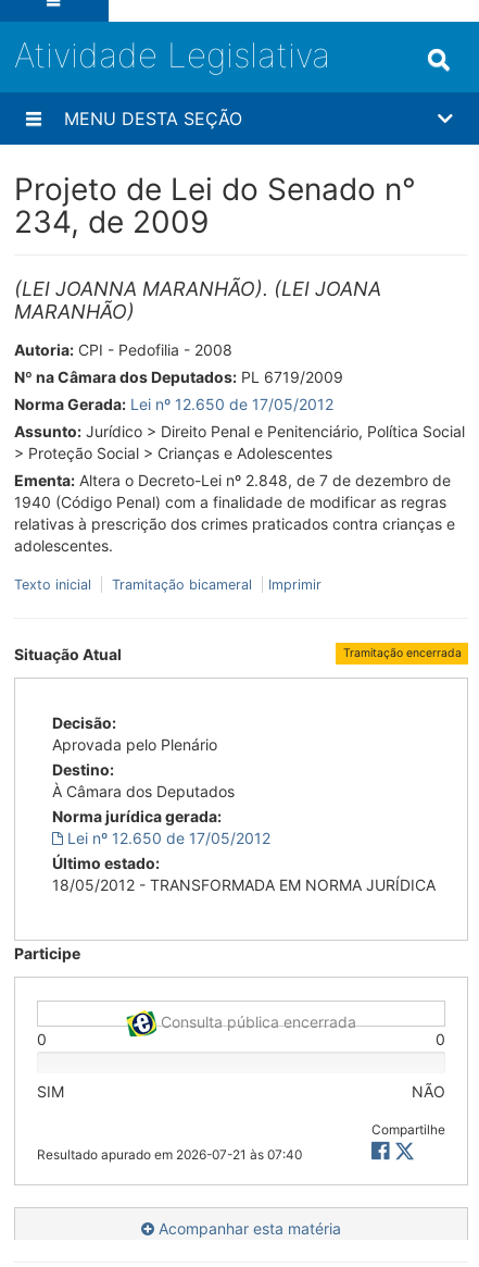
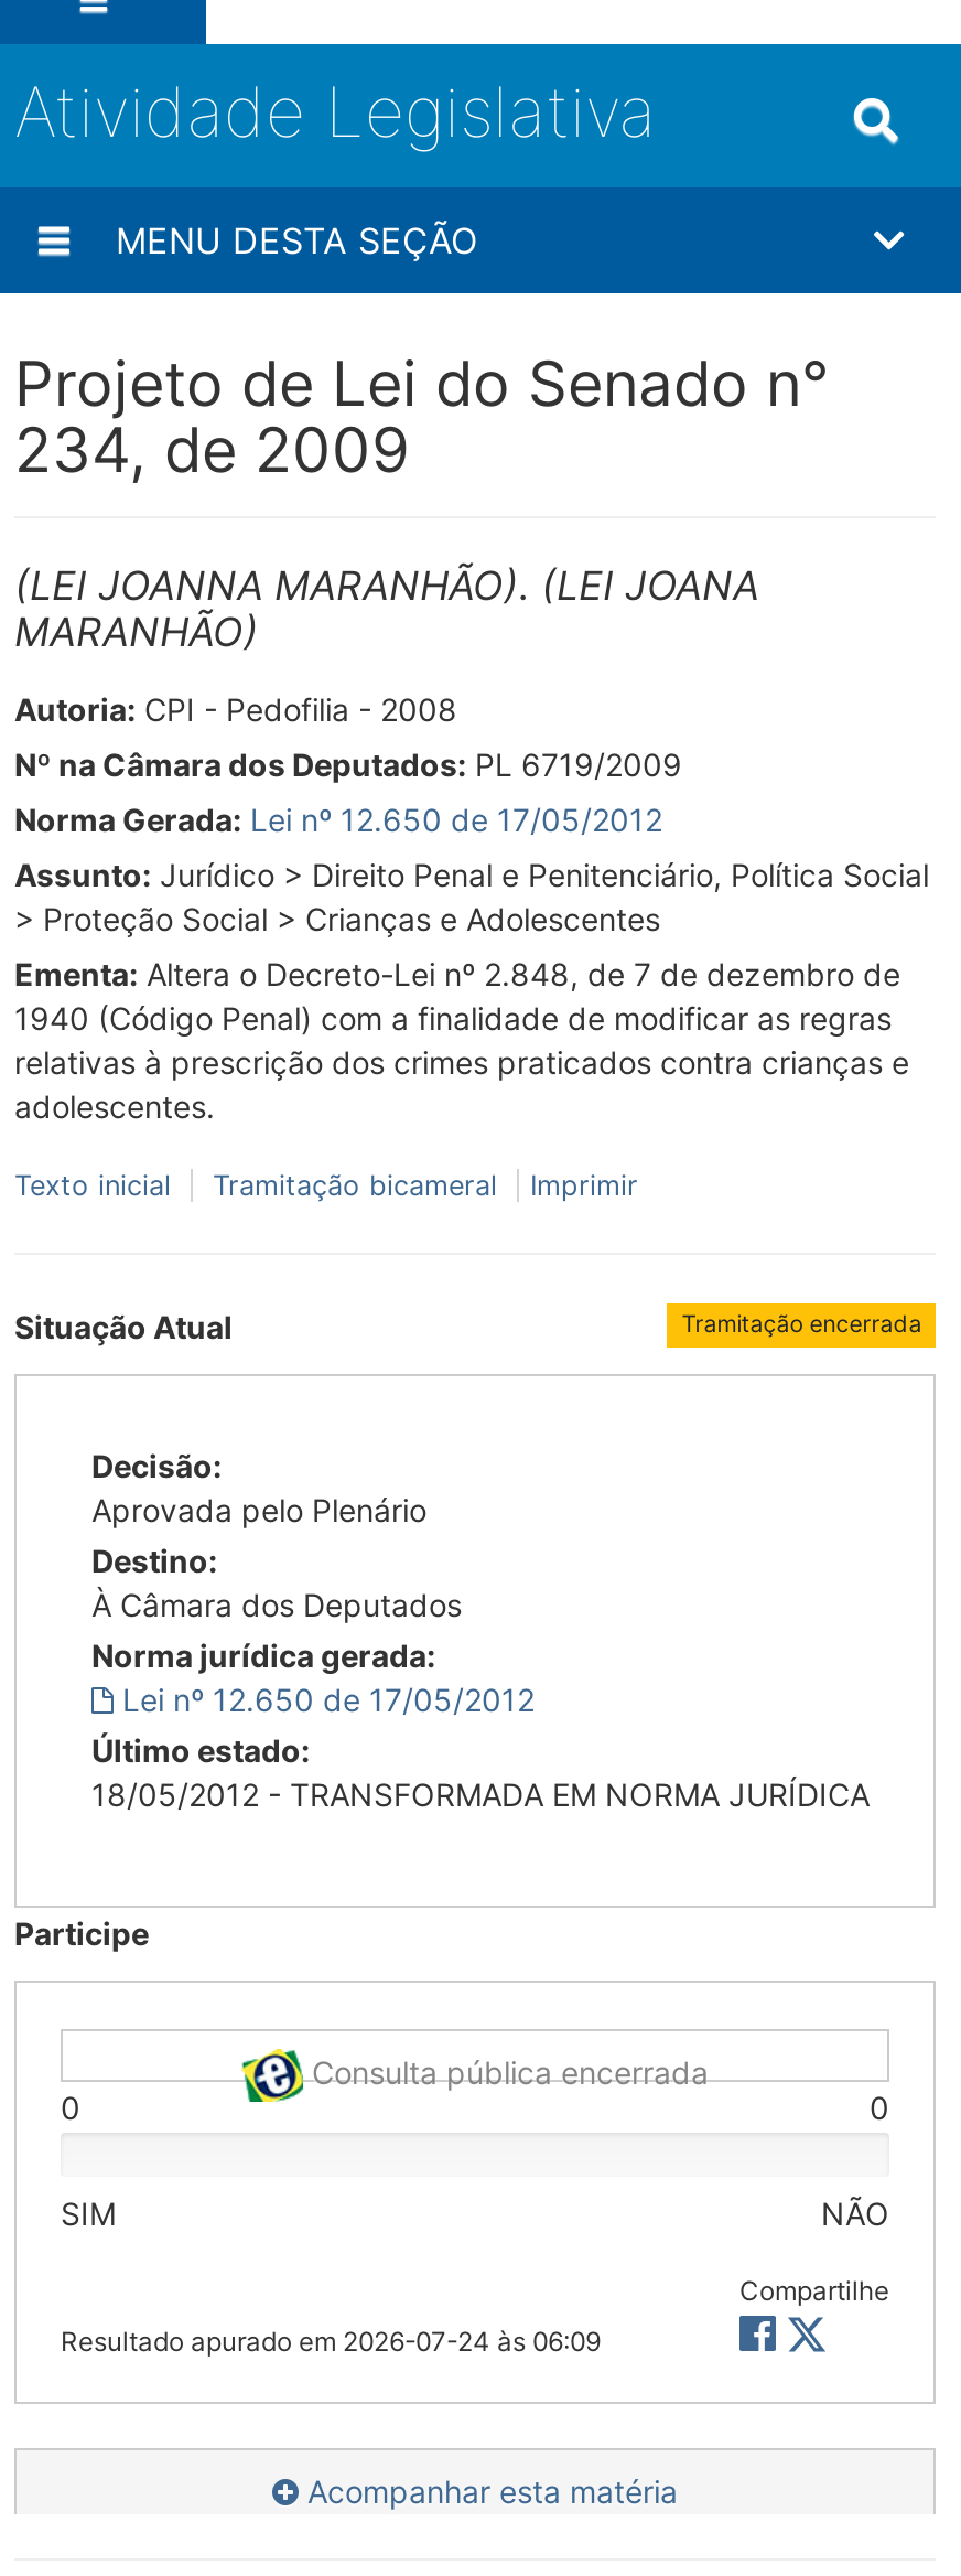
- Resultado apurado em 2026-07-21 às 07:40
+ Resultado apurado em 2026-07-24 às 06:09
